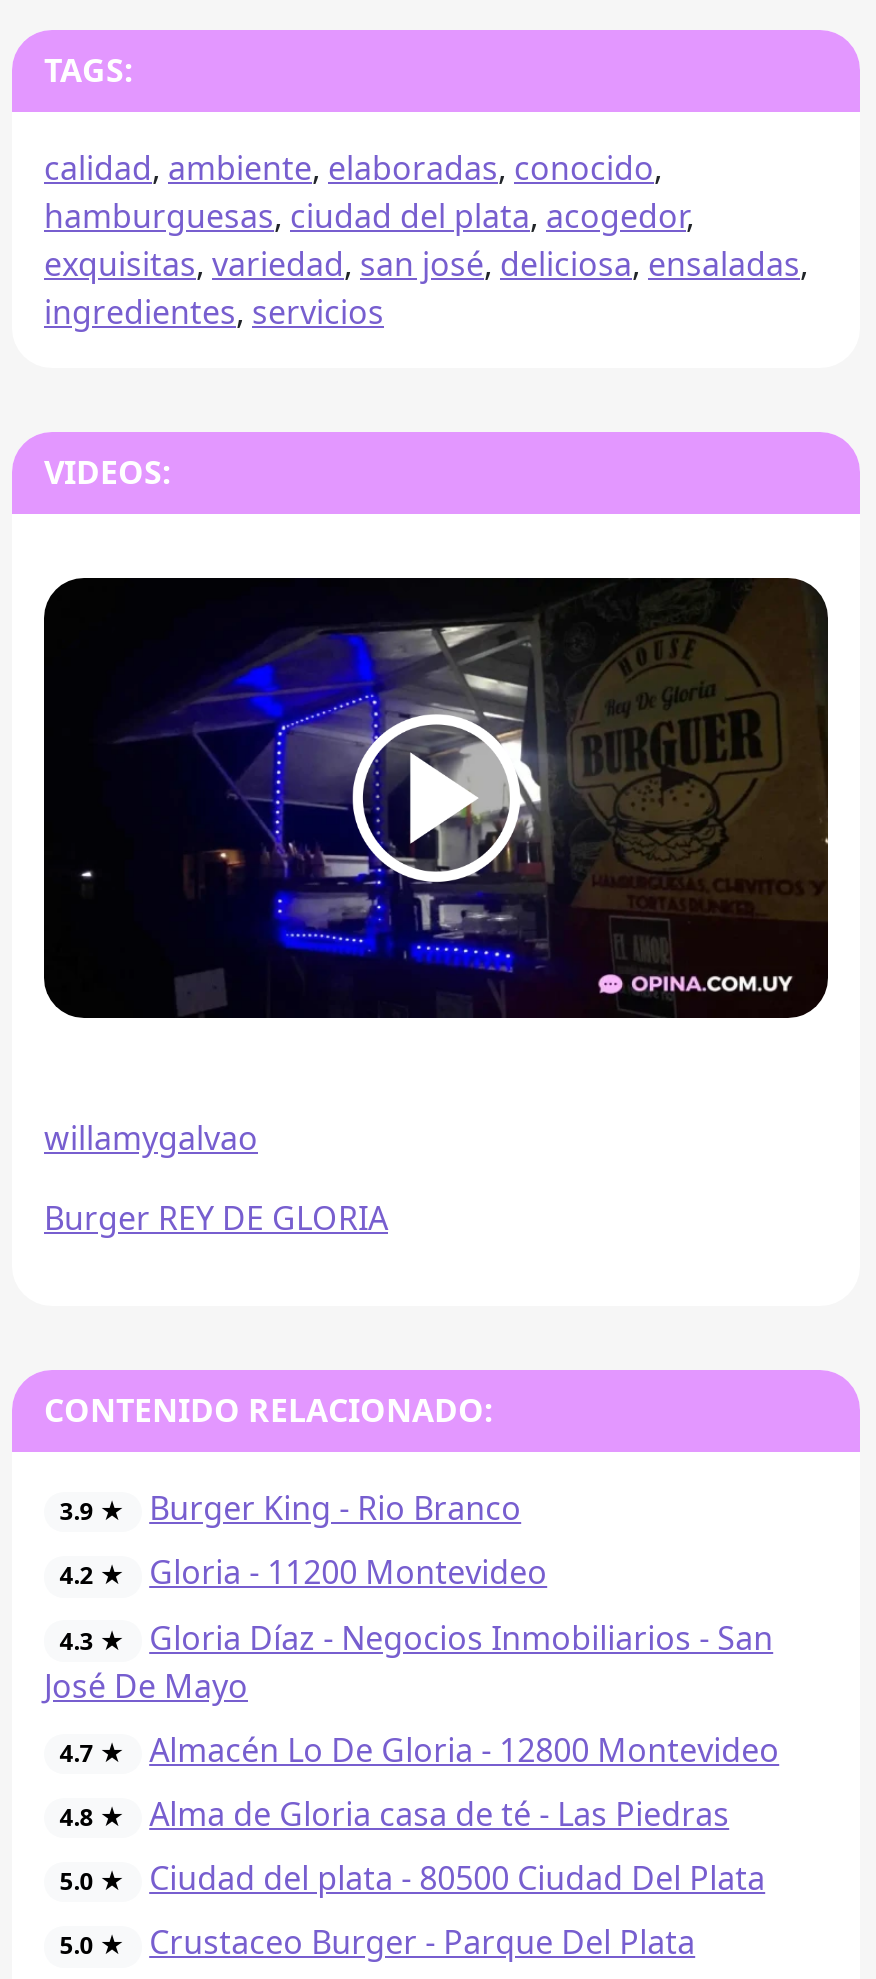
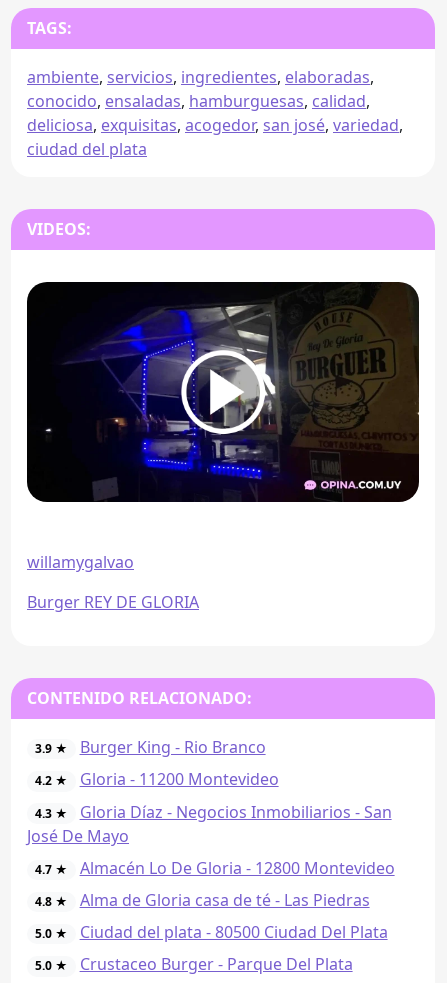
- calidad, ambiente, elaboradas, conocido,
- hamburguesas, ciudad del plata, acogedor,
- exquisitas, variedad, san josé, deliciosa, ensaladas,
- ingredientes, servicios
+ ambiente, servicios, ingredientes, elaboradas,
+ conocido, ensaladas, hamburguesas, calidad,
+ deliciosa, exquisitas, acogedor, san josé, variedad,
+ ciudad del plata
